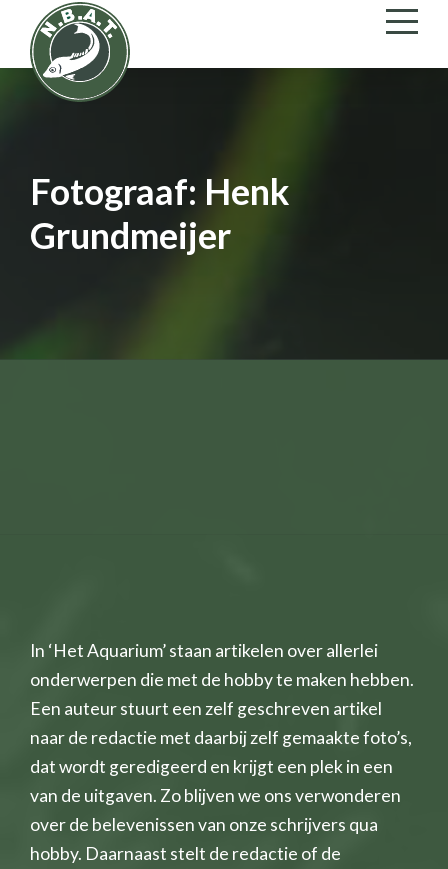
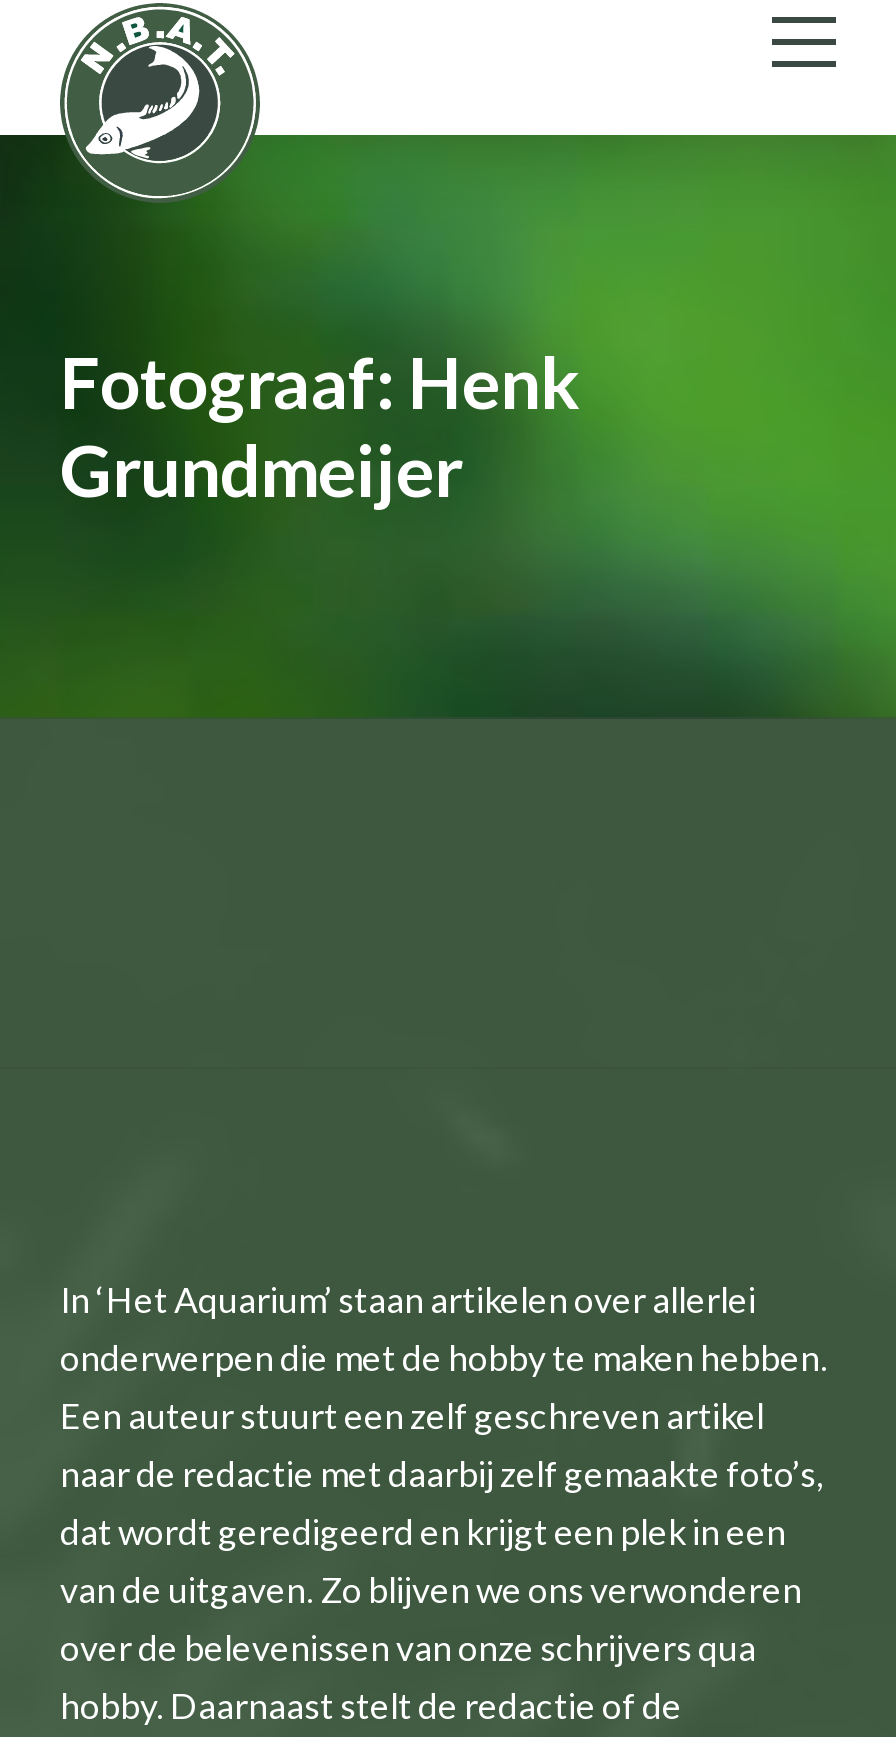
- [image]
+ [image]
